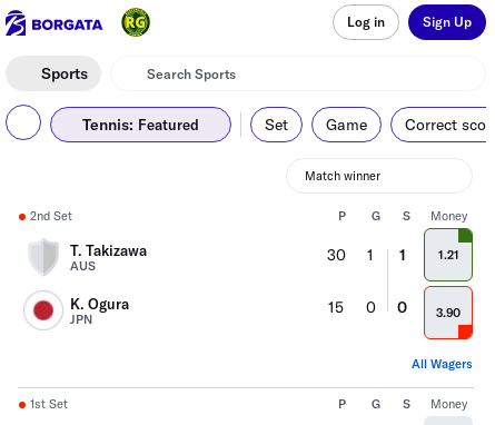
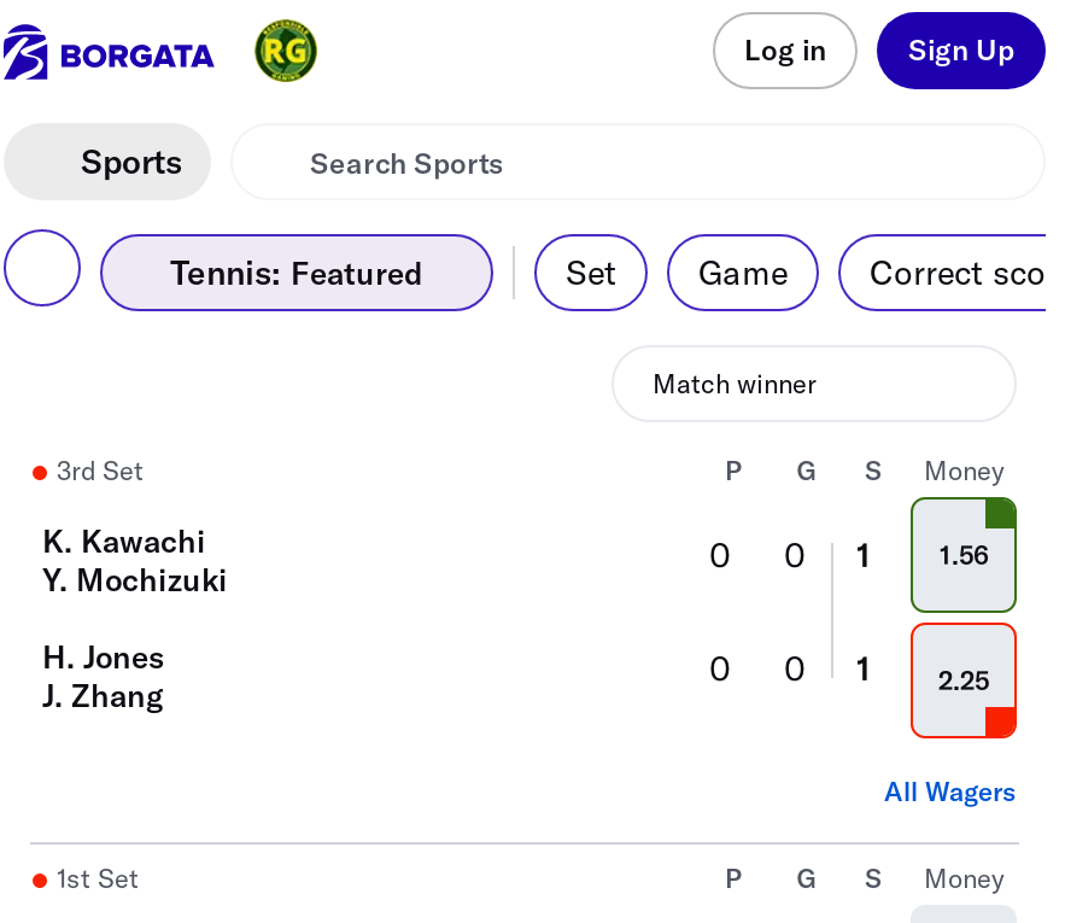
- 2nd Set
+ 3rd Set

- T. Takizawa
- AUS
+ K. Kawachi
+ Y. Mochizuki

- 30
+ 0

- 1
+ 0

- 1.21
+ 1.56

- K. Ogura
- JPN
+ H. Jones
+ J. Zhang

- 15
+ 0

- 0
+ 1

- 3.90
+ 2.25
